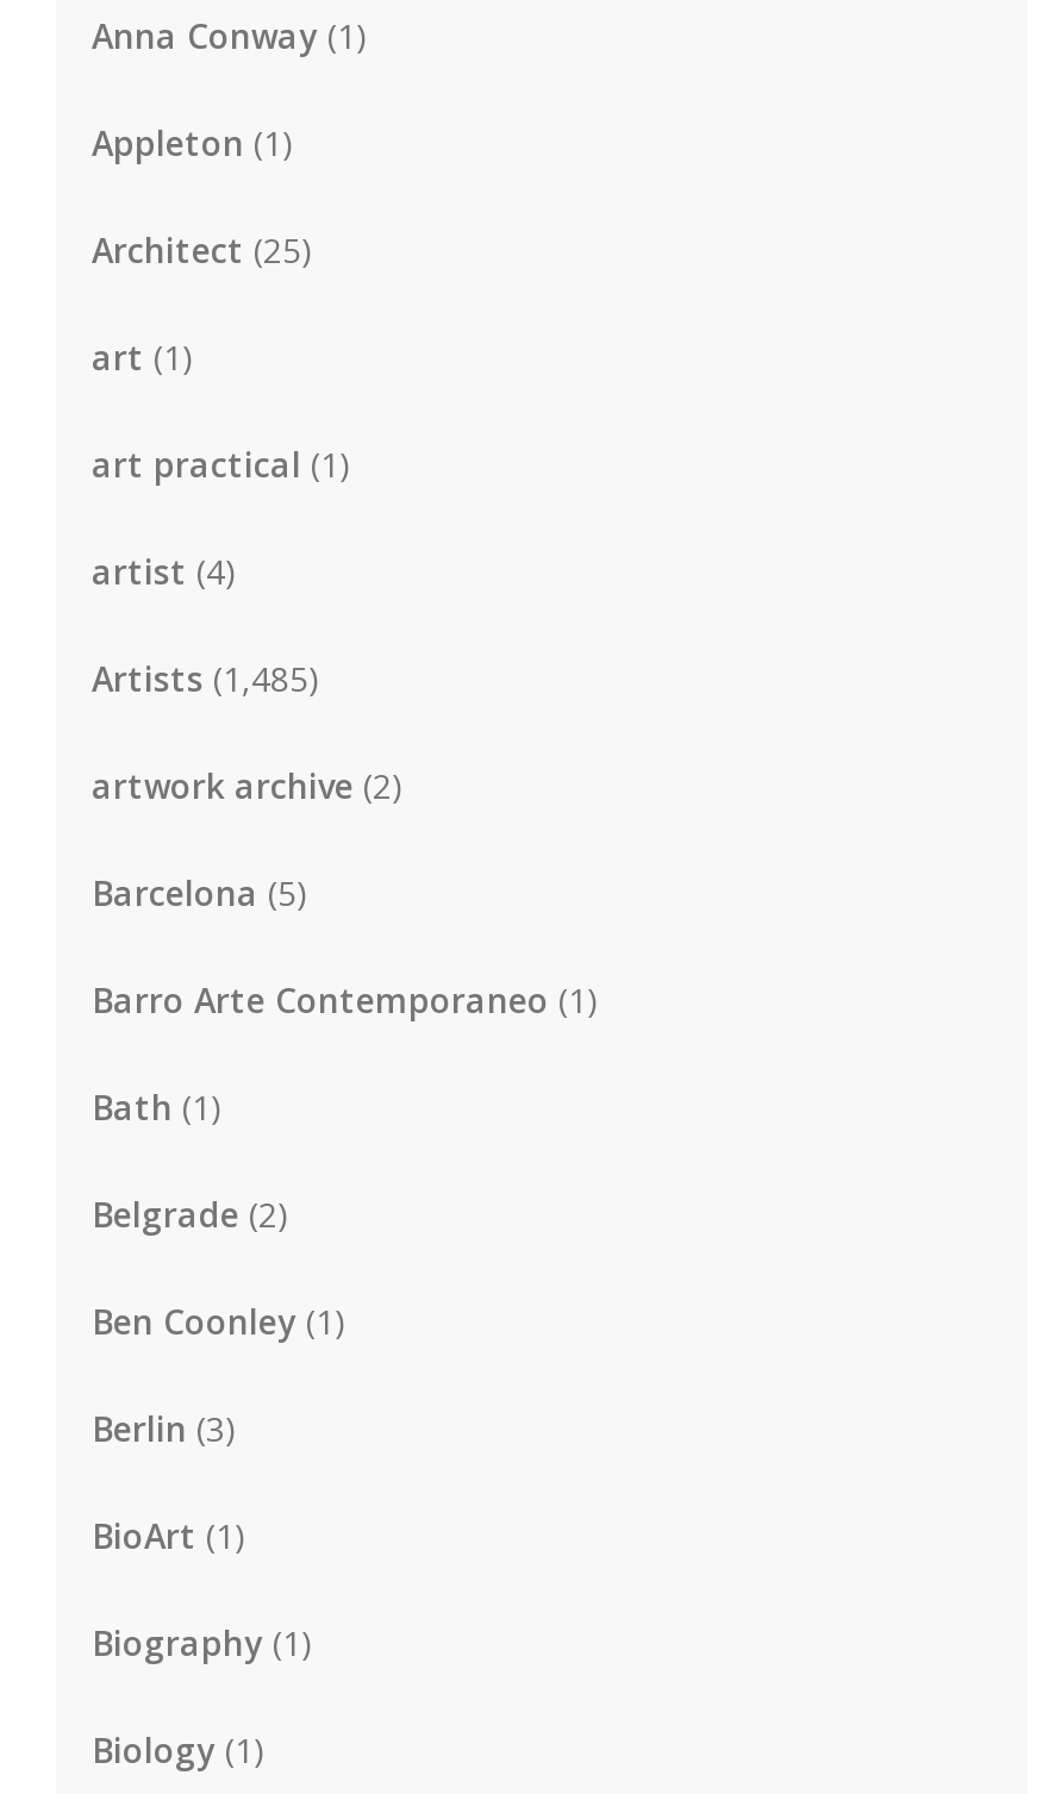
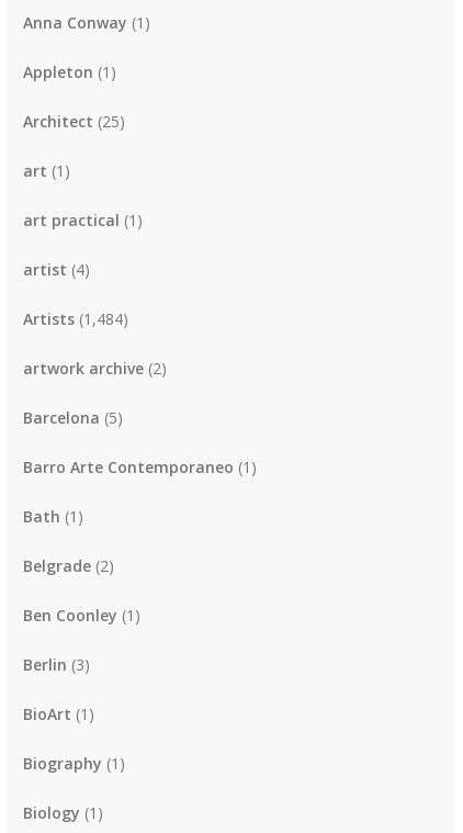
- Artists (1,485)
+ Artists (1,484)
